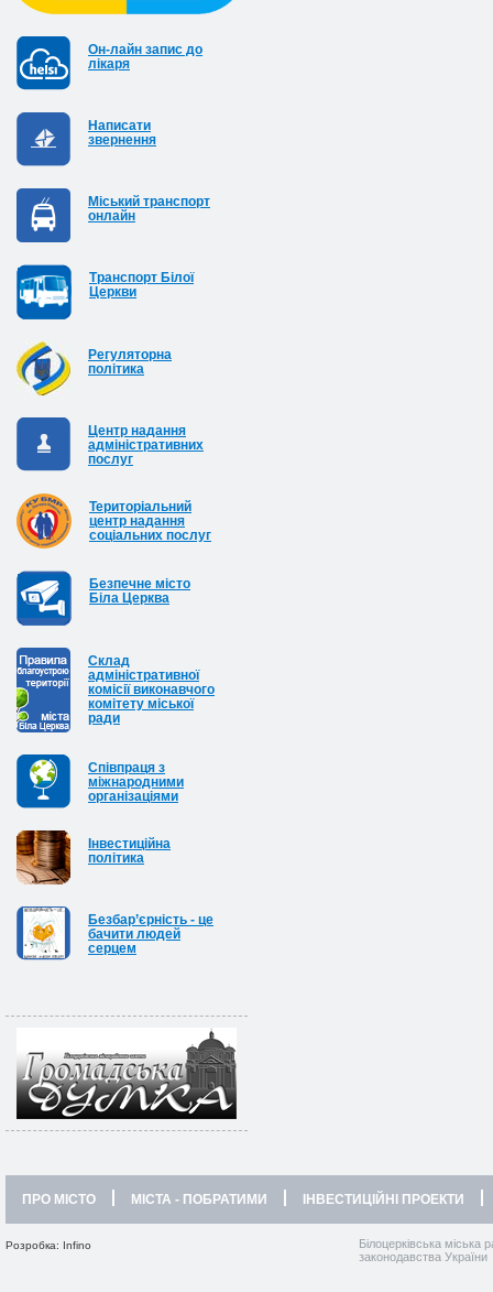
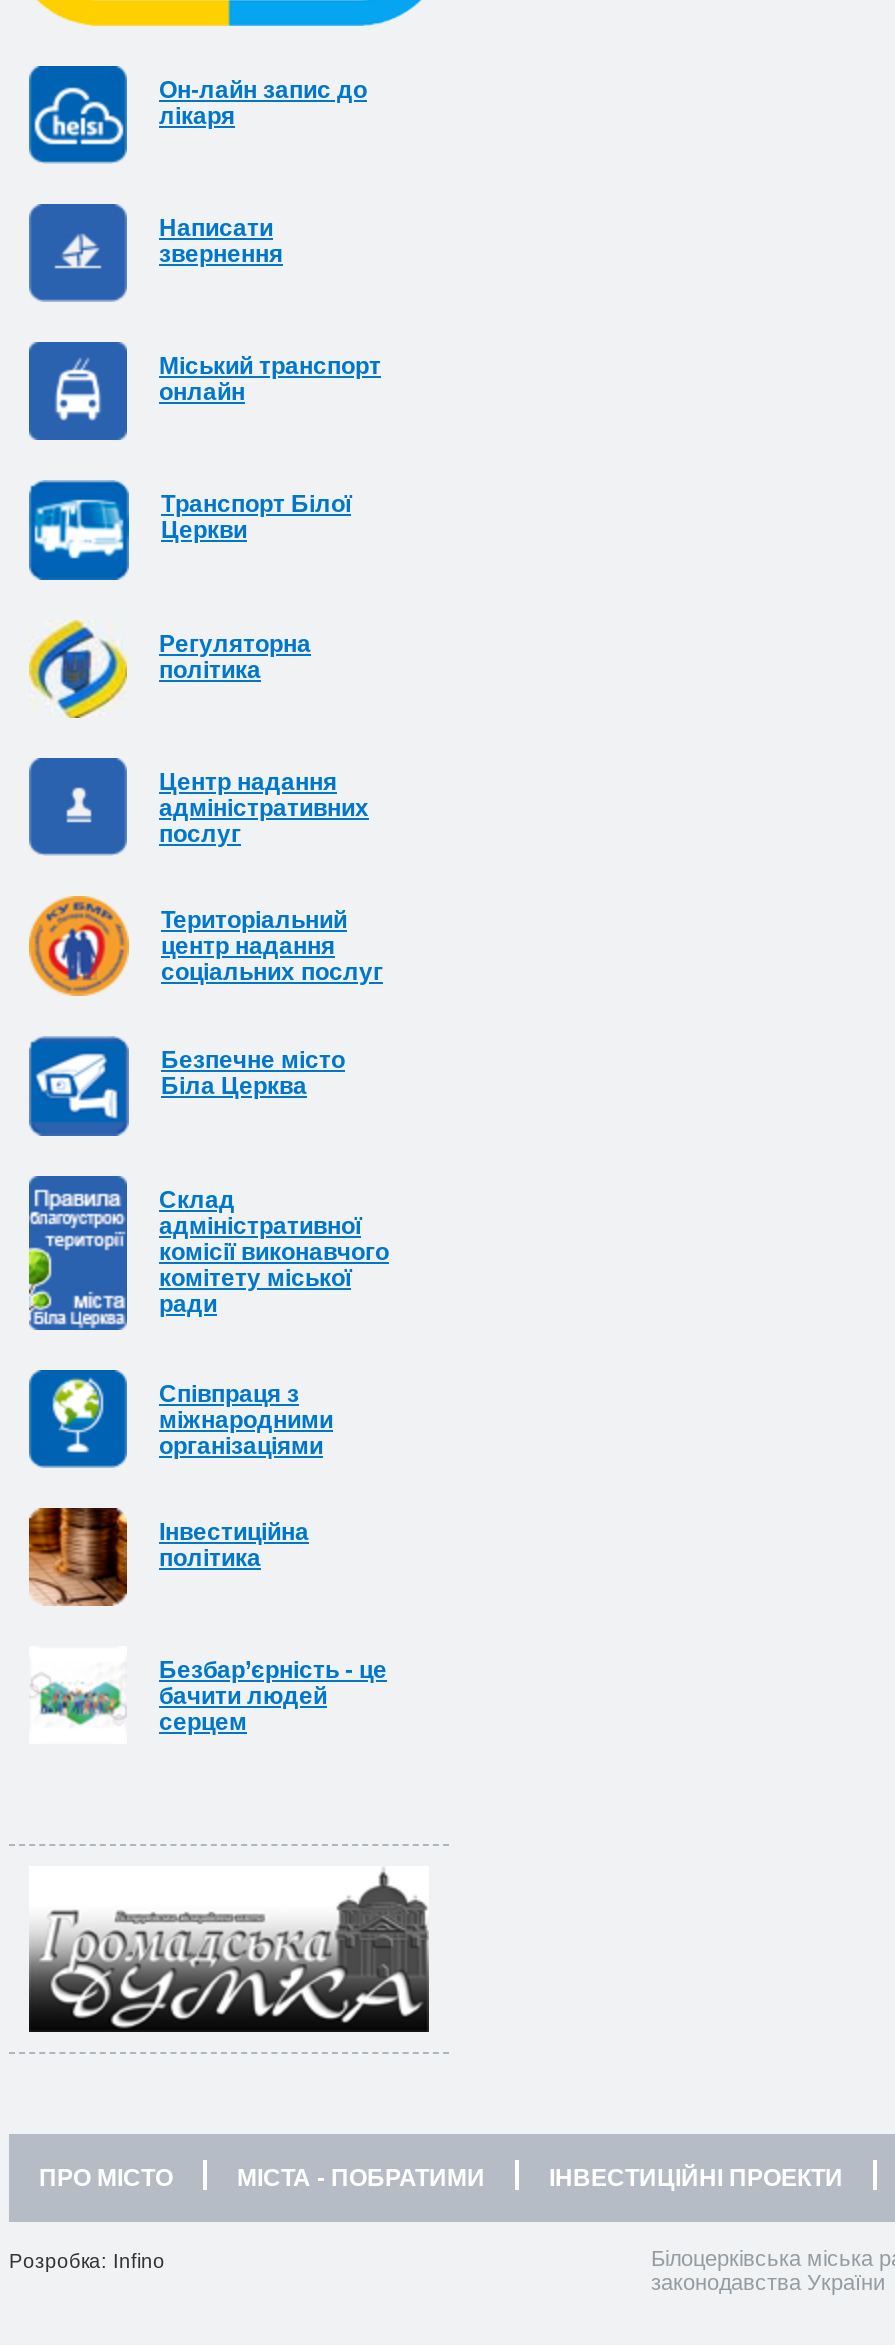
- [image]
+ [image]
